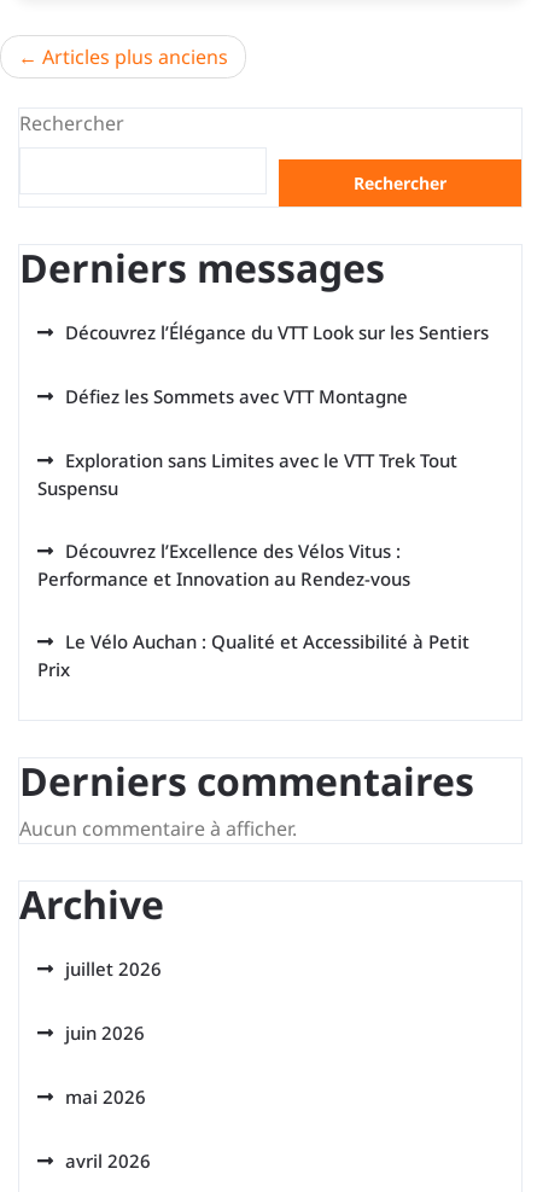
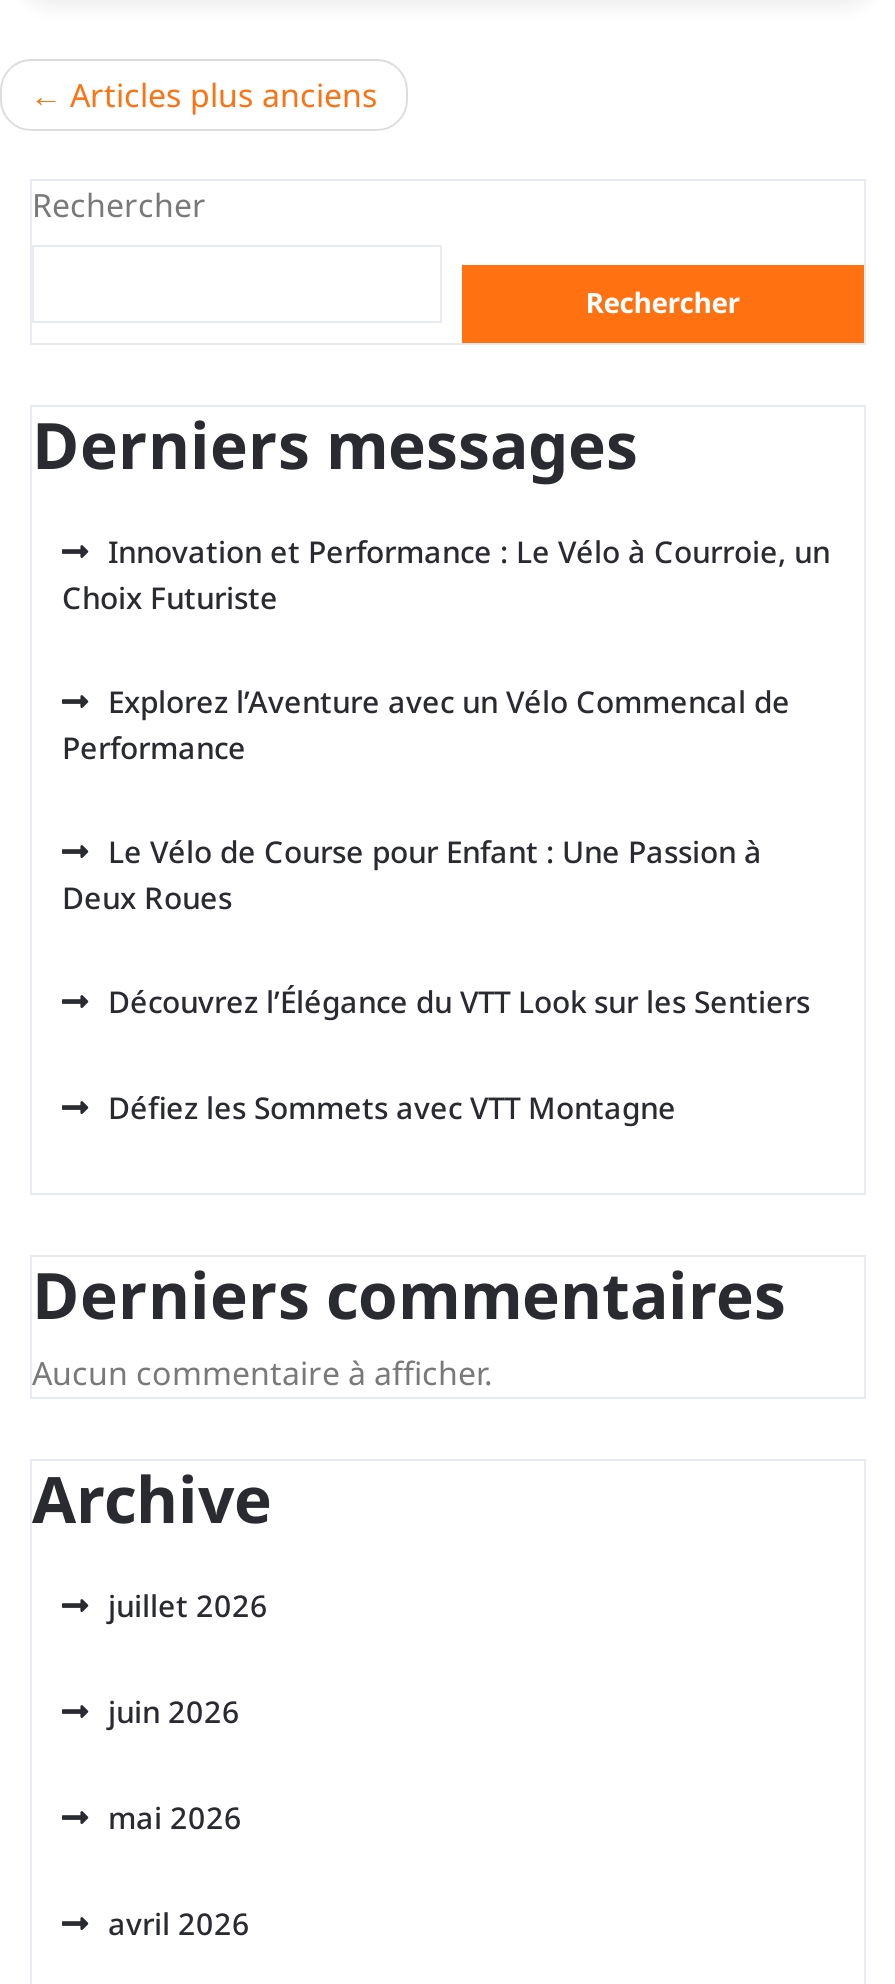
+ Innovation et Performance : Le Vélo à Courroie, un
+ Choix Futuriste
+ Explorez l’Aventure avec un Vélo Commencal de
+ Performance
+ Le Vélo de Course pour Enfant : Une Passion à
+ Deux Roues

moved down: Découvrez l’Élégance du VTT Look sur les Sentiers | Défiez les Sommets avec VTT Montagne

- Exploration sans Limites avec le VTT Trek Tout
- Suspensu
- Découvrez l’Excellence des Vélos Vitus :
- Performance et Innovation au Rendez-vous
- Le Vélo Auchan : Qualité et Accessibilité à Petit
- Prix
